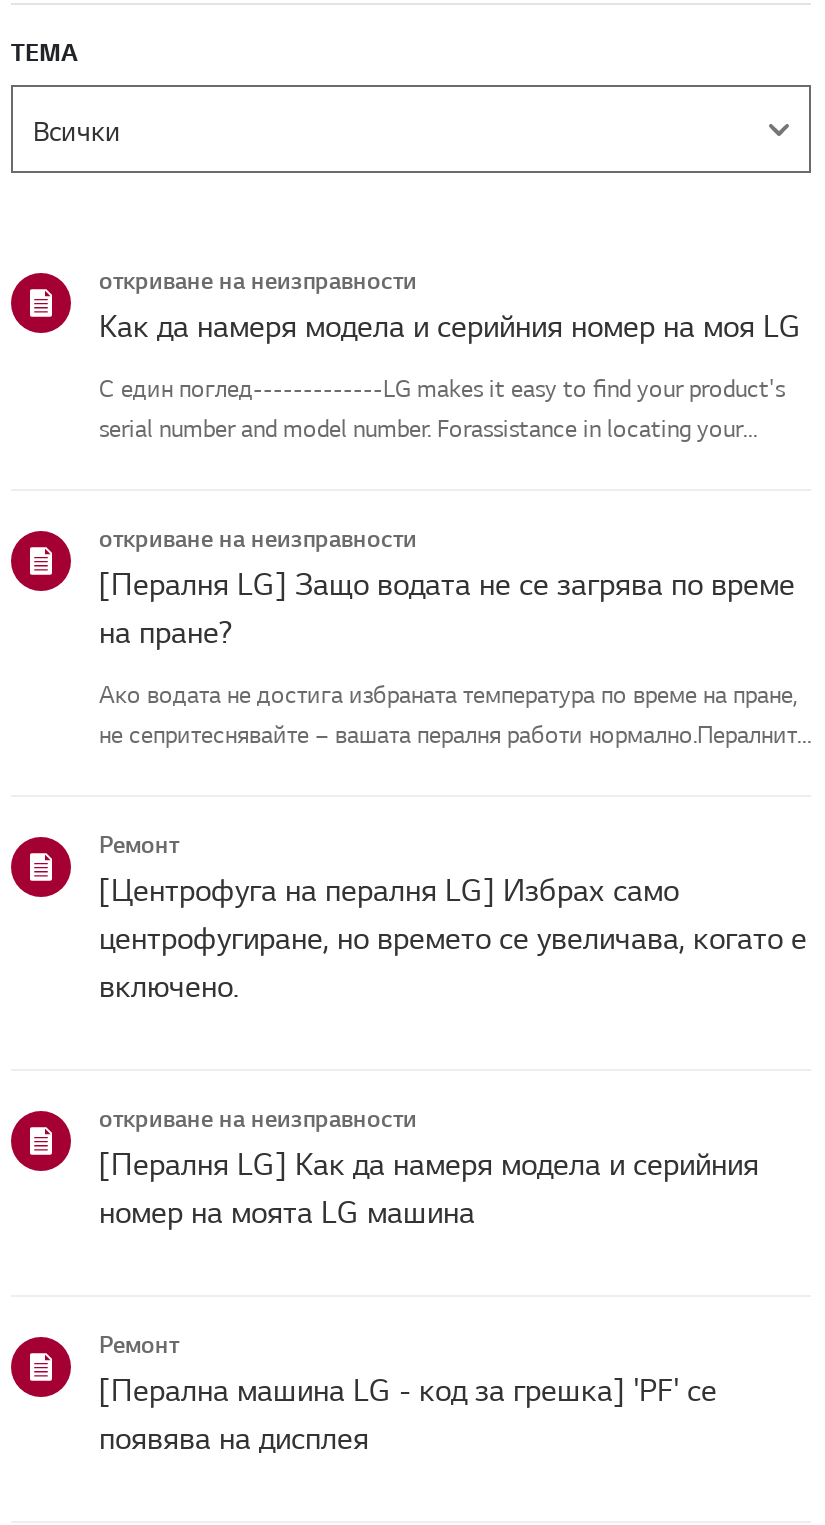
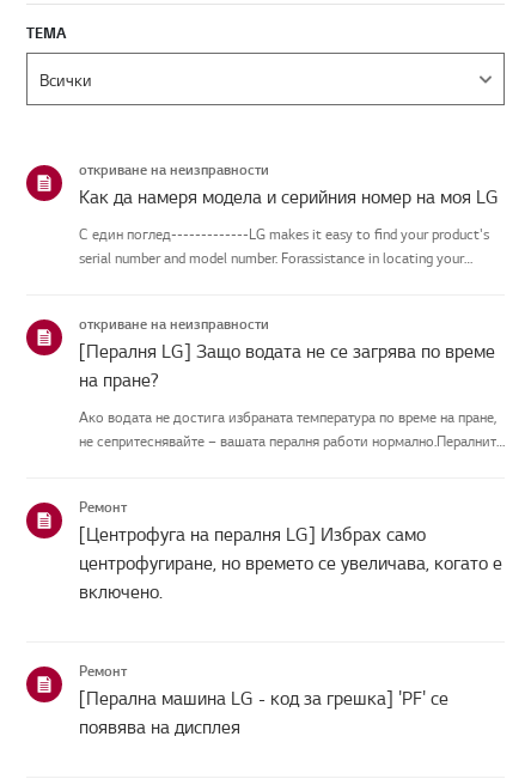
- откриване на неизправности
- [Пералня LG] Как да намеря модела и серийния
- номер на моята LG машина
